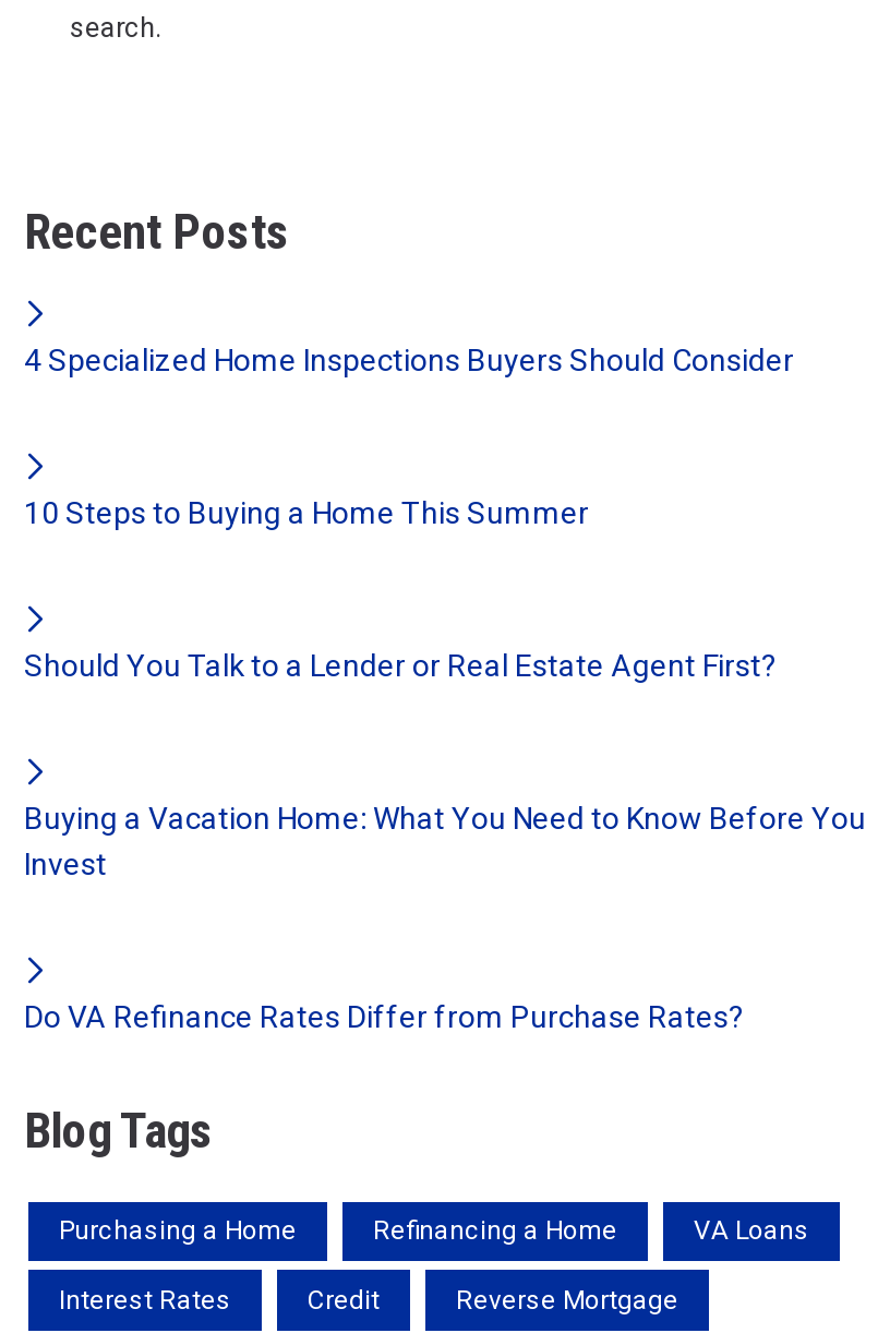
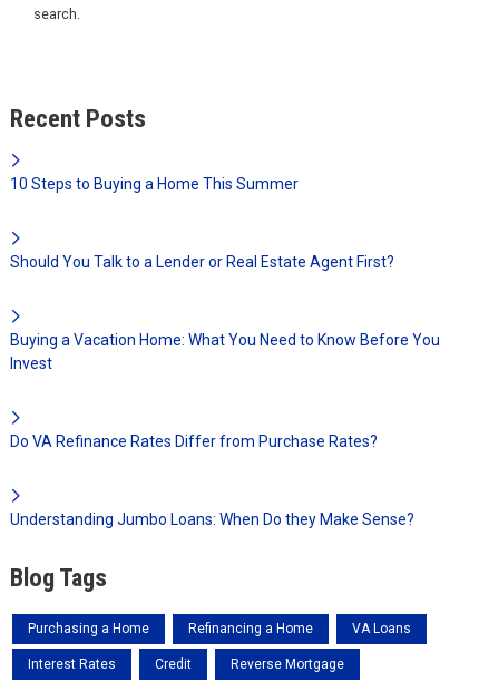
- 4 Specialized Home Inspections Buyers Should Consider

moved up: 10 Steps to Buying a Home This Summer | Should You Talk to a Lender or Real Estate Agent First? | Buying a Vacation Home: What You Need to Know Before You | Invest | Do VA Refinance Rates Differ from Purchase Rates?

+ Understanding Jumbo Loans: When Do they Make Sense?
